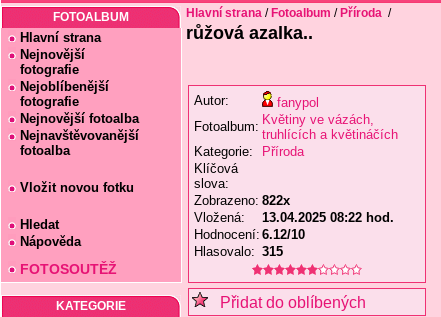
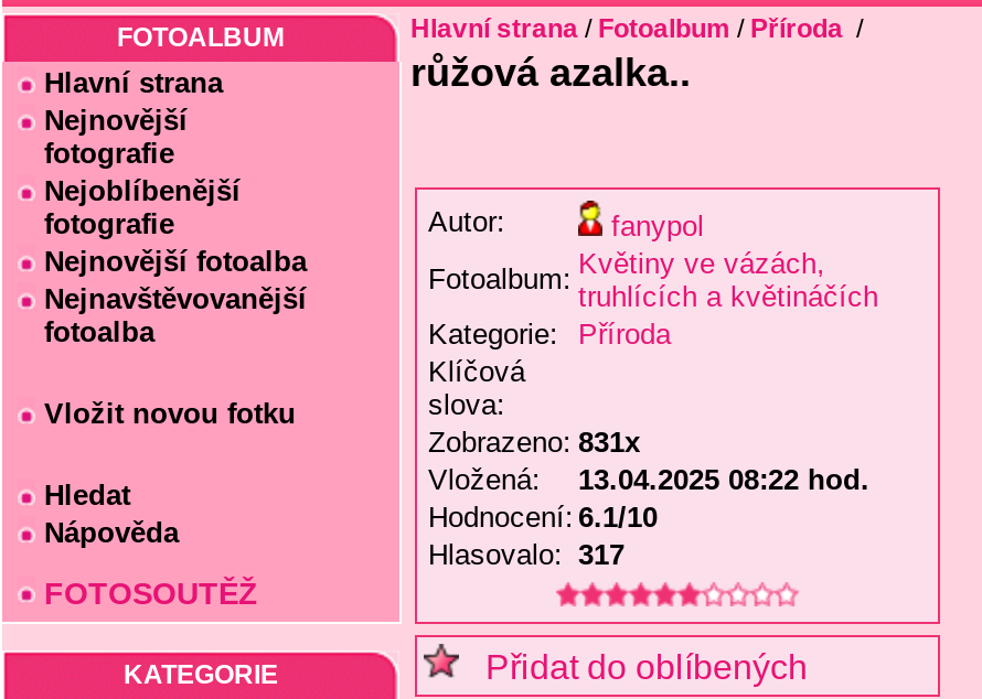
- Zobrazeno: 822x
+ Zobrazeno: 831x

- Hodnocení: 6.12/10
+ Hodnocení: 6.1/10

- Hlasovalo: 315
+ Hlasovalo: 317
